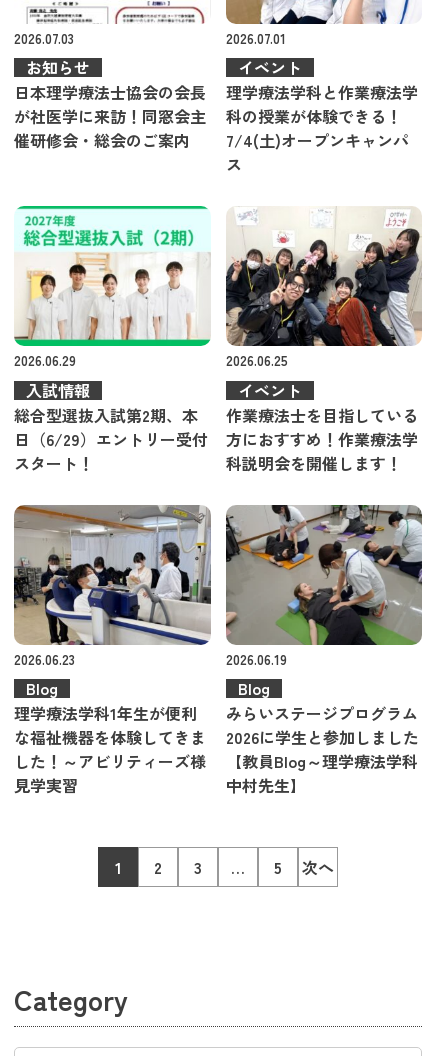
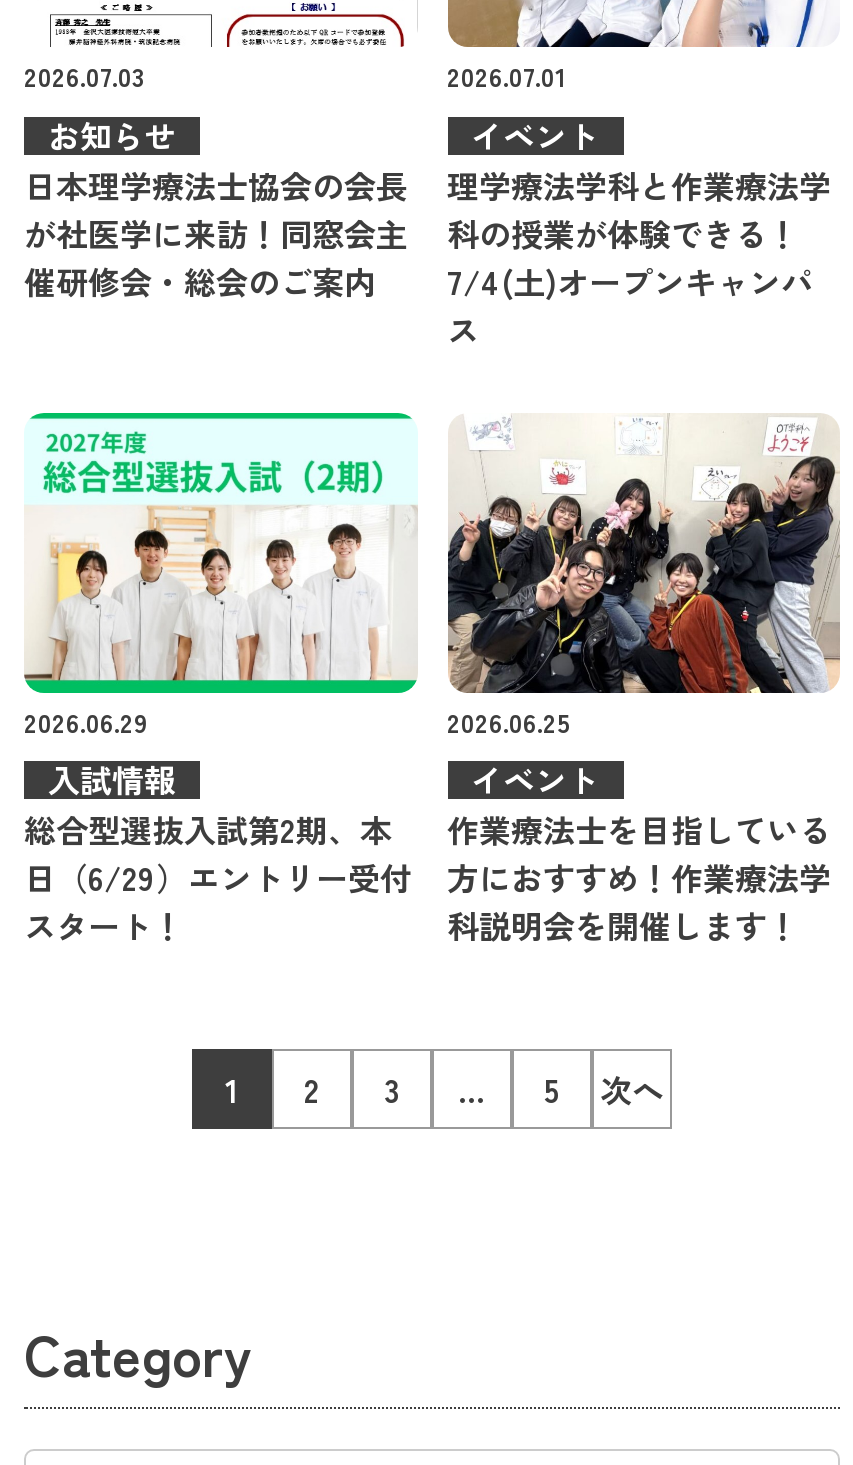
- [image]
- 2026.06.23
- Blog
- 理学療法学科1年生が便利
- な福祉機器を体験してきま
- した！～アビリティーズ様
- 見学実習

- [image]
- 2026.06.19
- Blog
- みらいステージプログラム
- 2026に学生と参加しました
- 【教員Blog～理学療法学科
- 中村先生】
